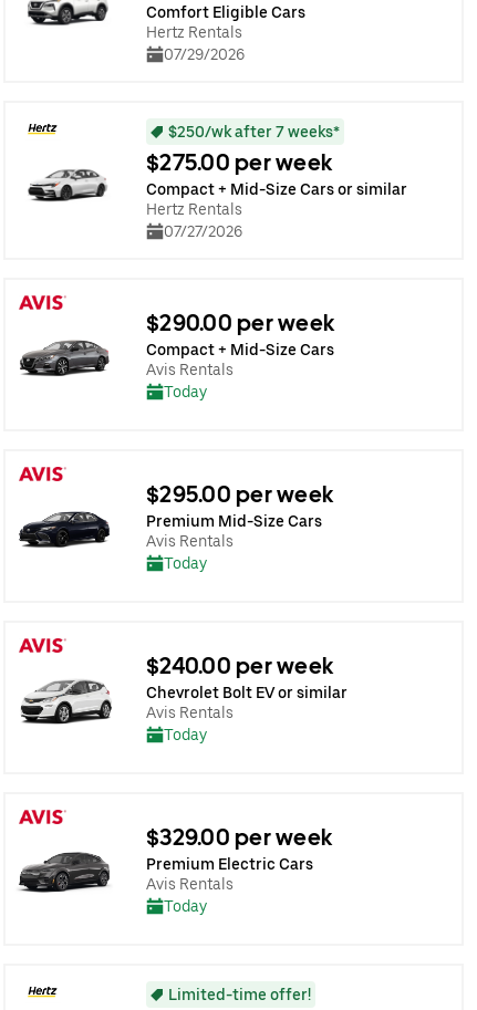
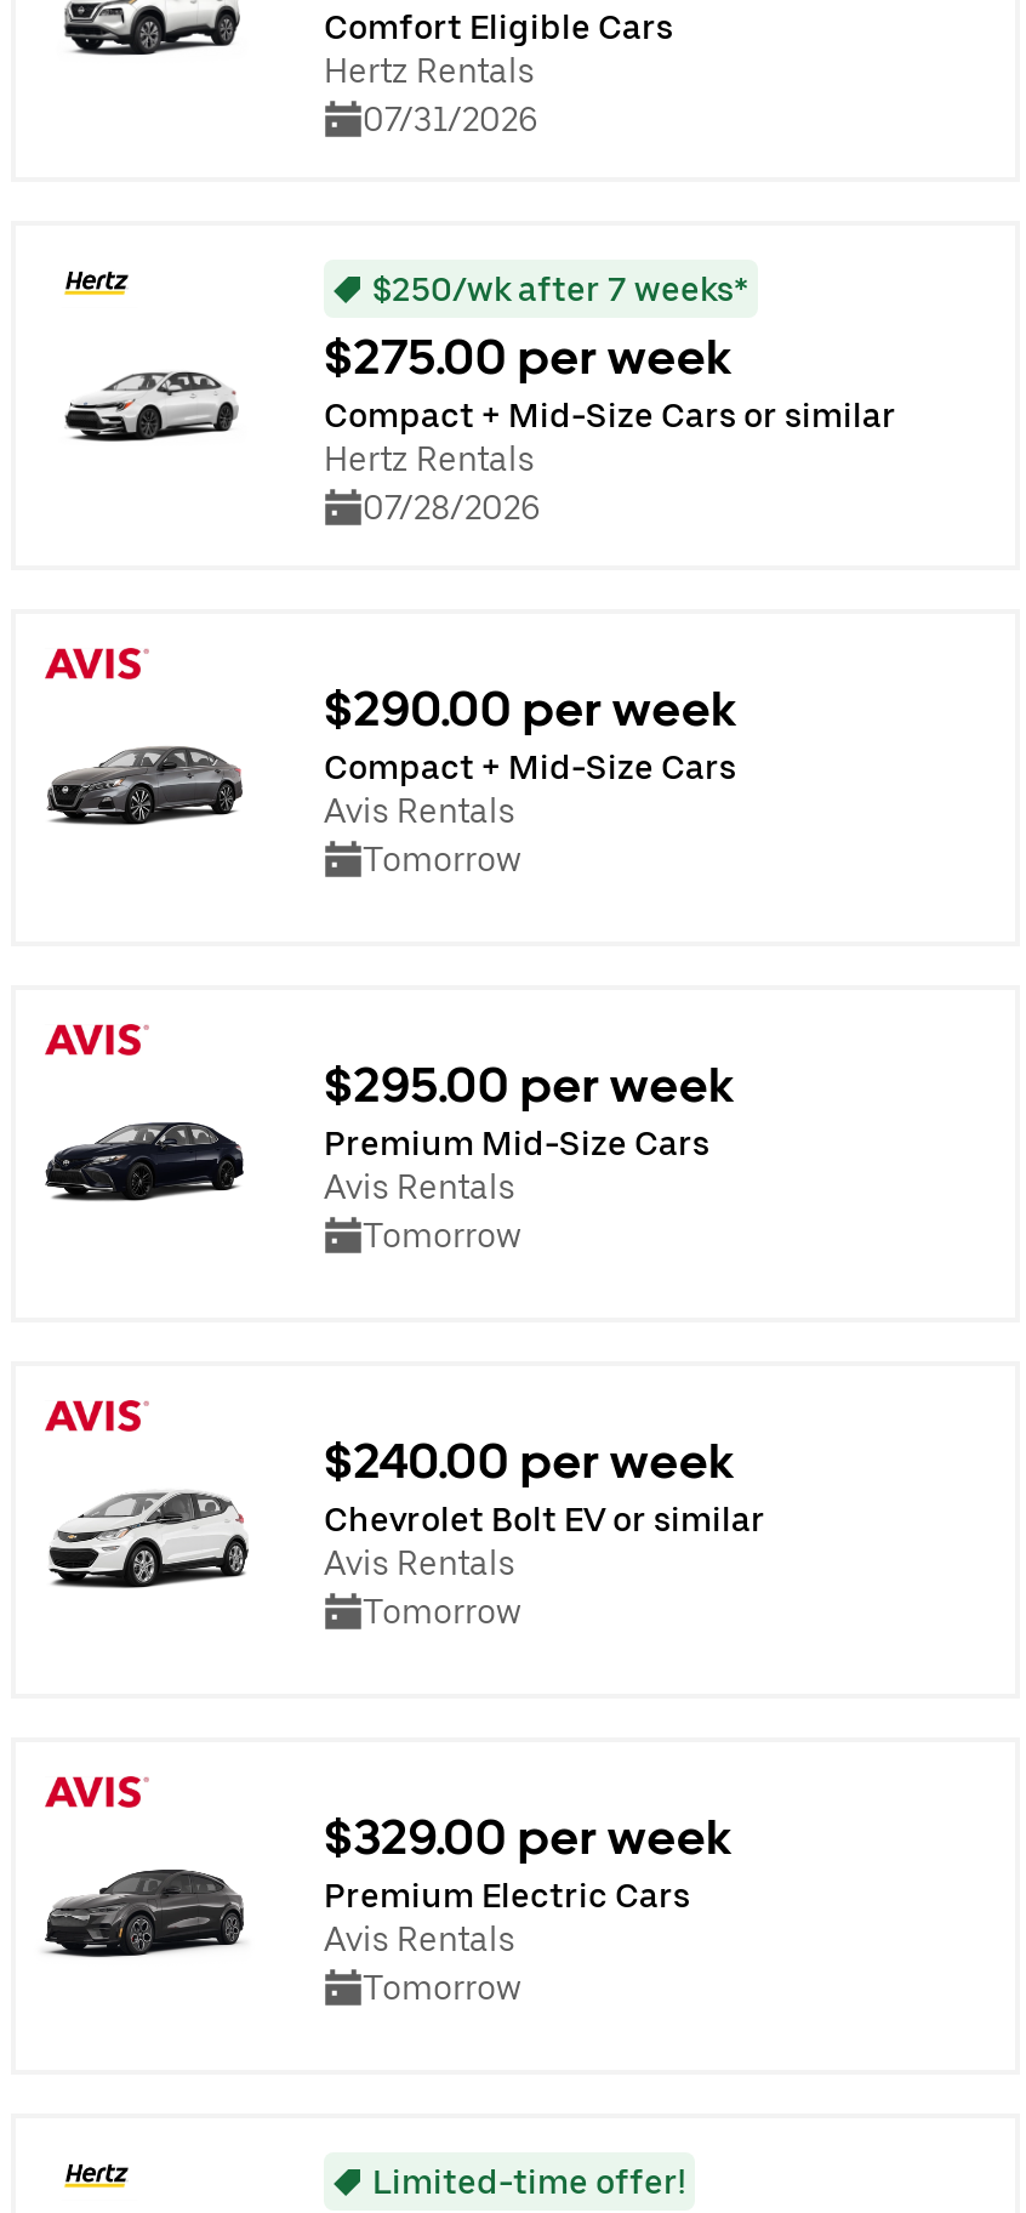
- 07/29/2026
+ 07/31/2026

- 07/27/2026
+ 07/28/2026

- Today
+ Tomorrow

- Today
+ Tomorrow

- Today
+ Tomorrow

- Today
+ Tomorrow
